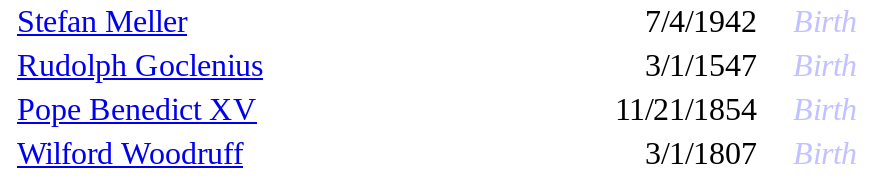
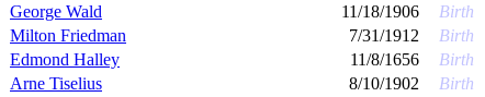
- Stefan Meller
- 7/4/1942
+ George Wald
+ 11/18/1906

- Rudolph Goclenius
- 3/1/1547
+ Milton Friedman
+ 7/31/1912

- Pope Benedict XV
- 11/21/1854
+ Edmond Halley
+ 11/8/1656

- Wilford Woodruff
- 3/1/1807
+ Arne Tiselius
+ 8/10/1902
